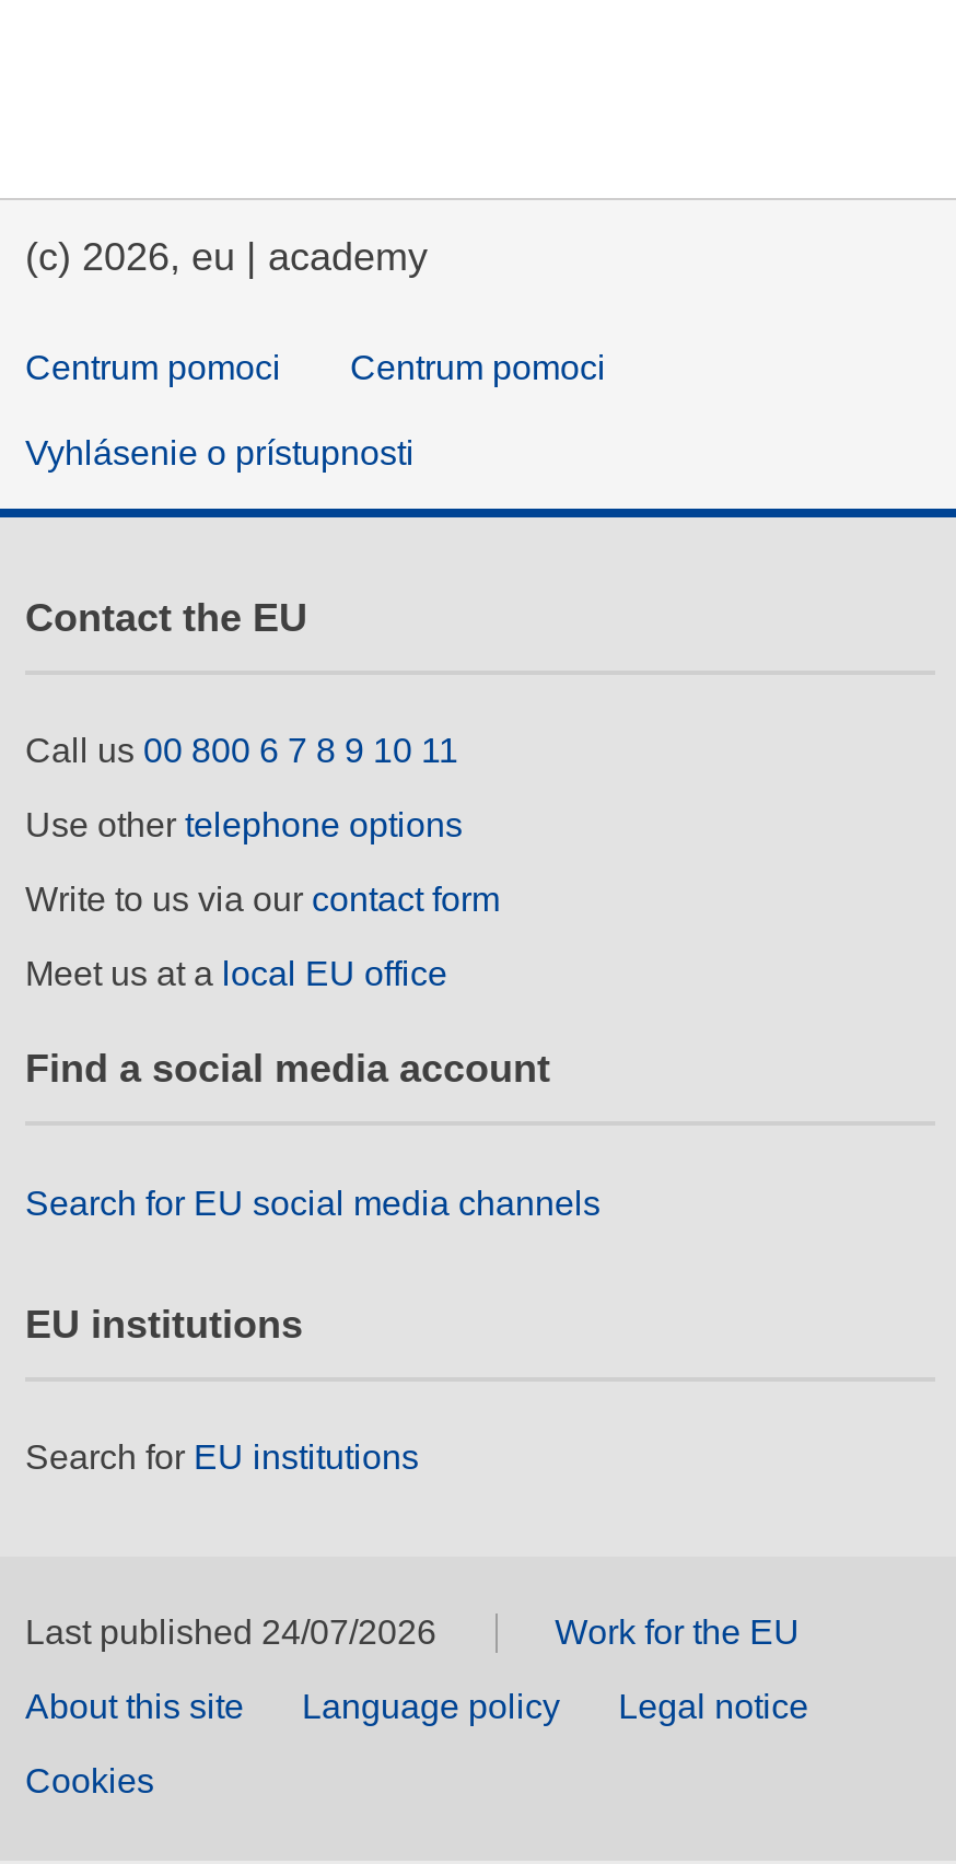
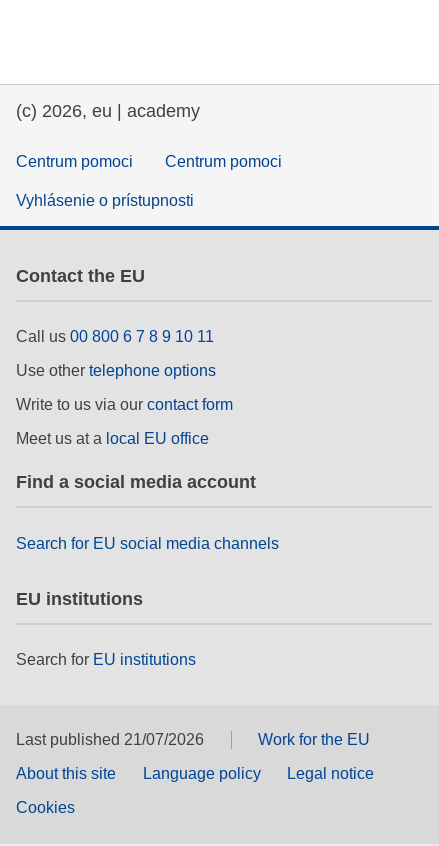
- Last published 24/07/2026
+ Last published 21/07/2026
